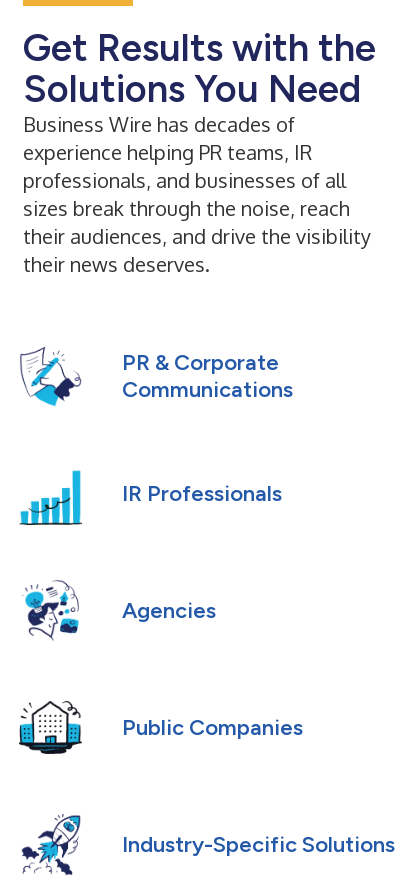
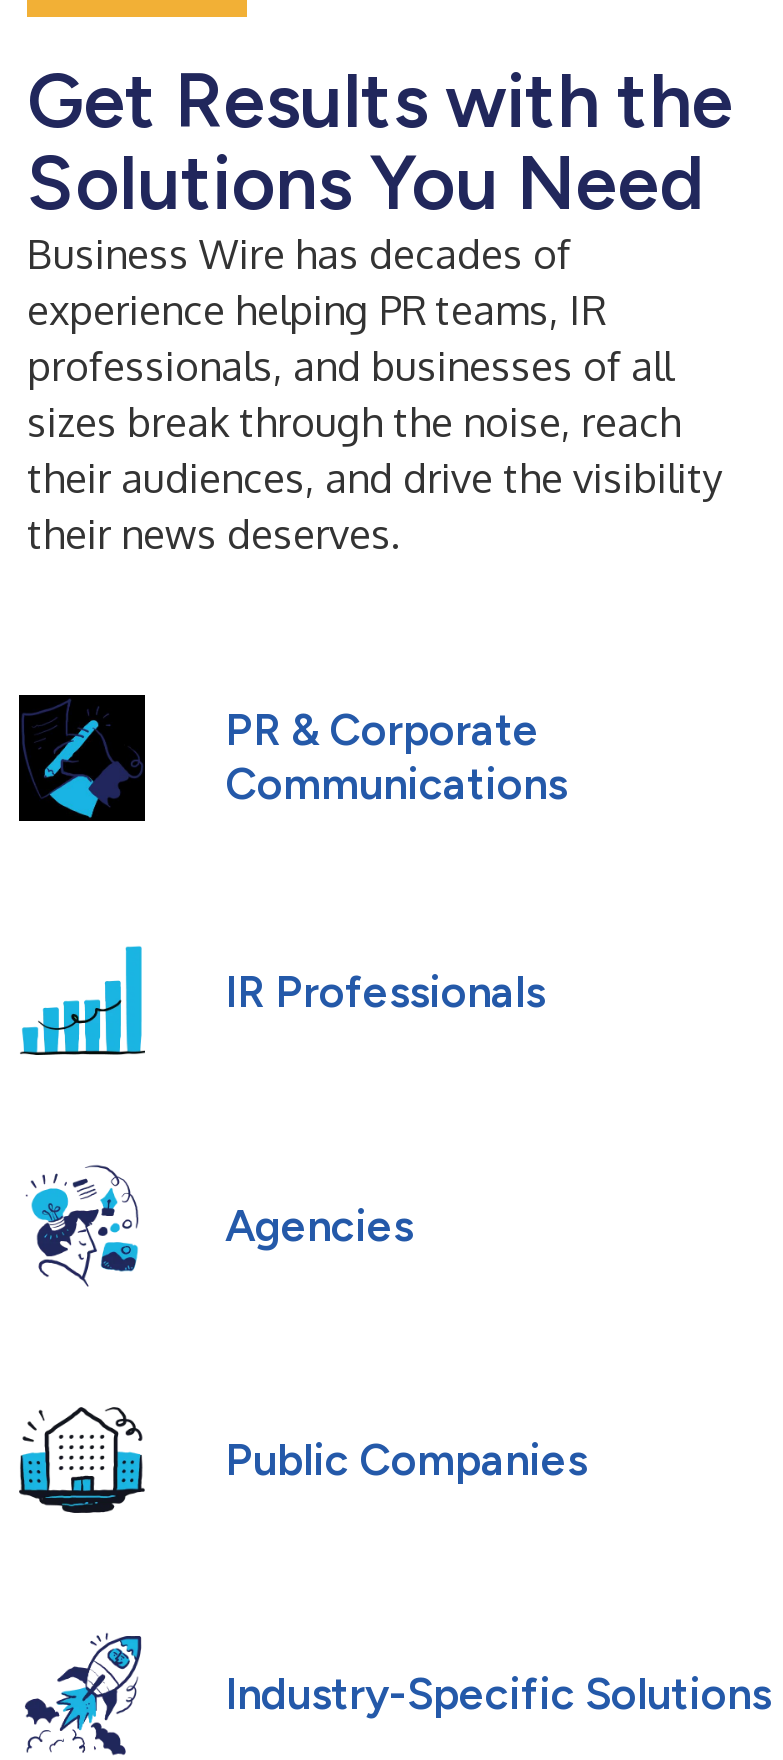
- [image]
+ [image]
